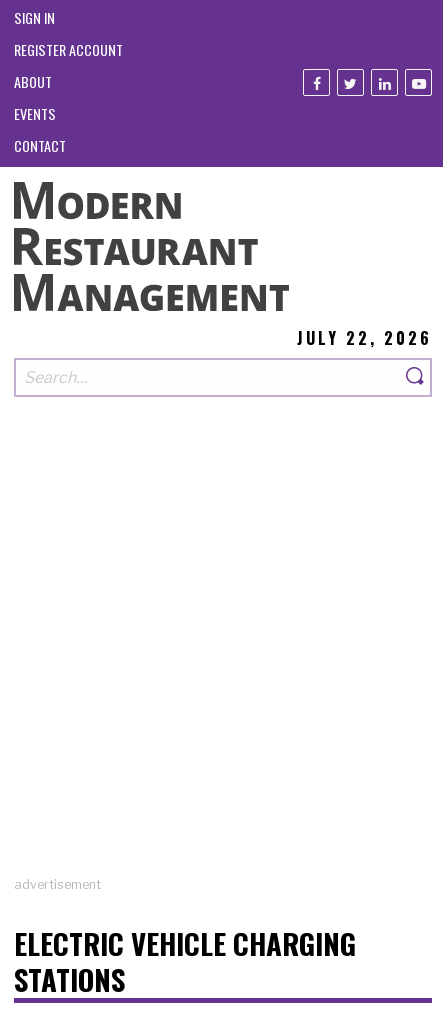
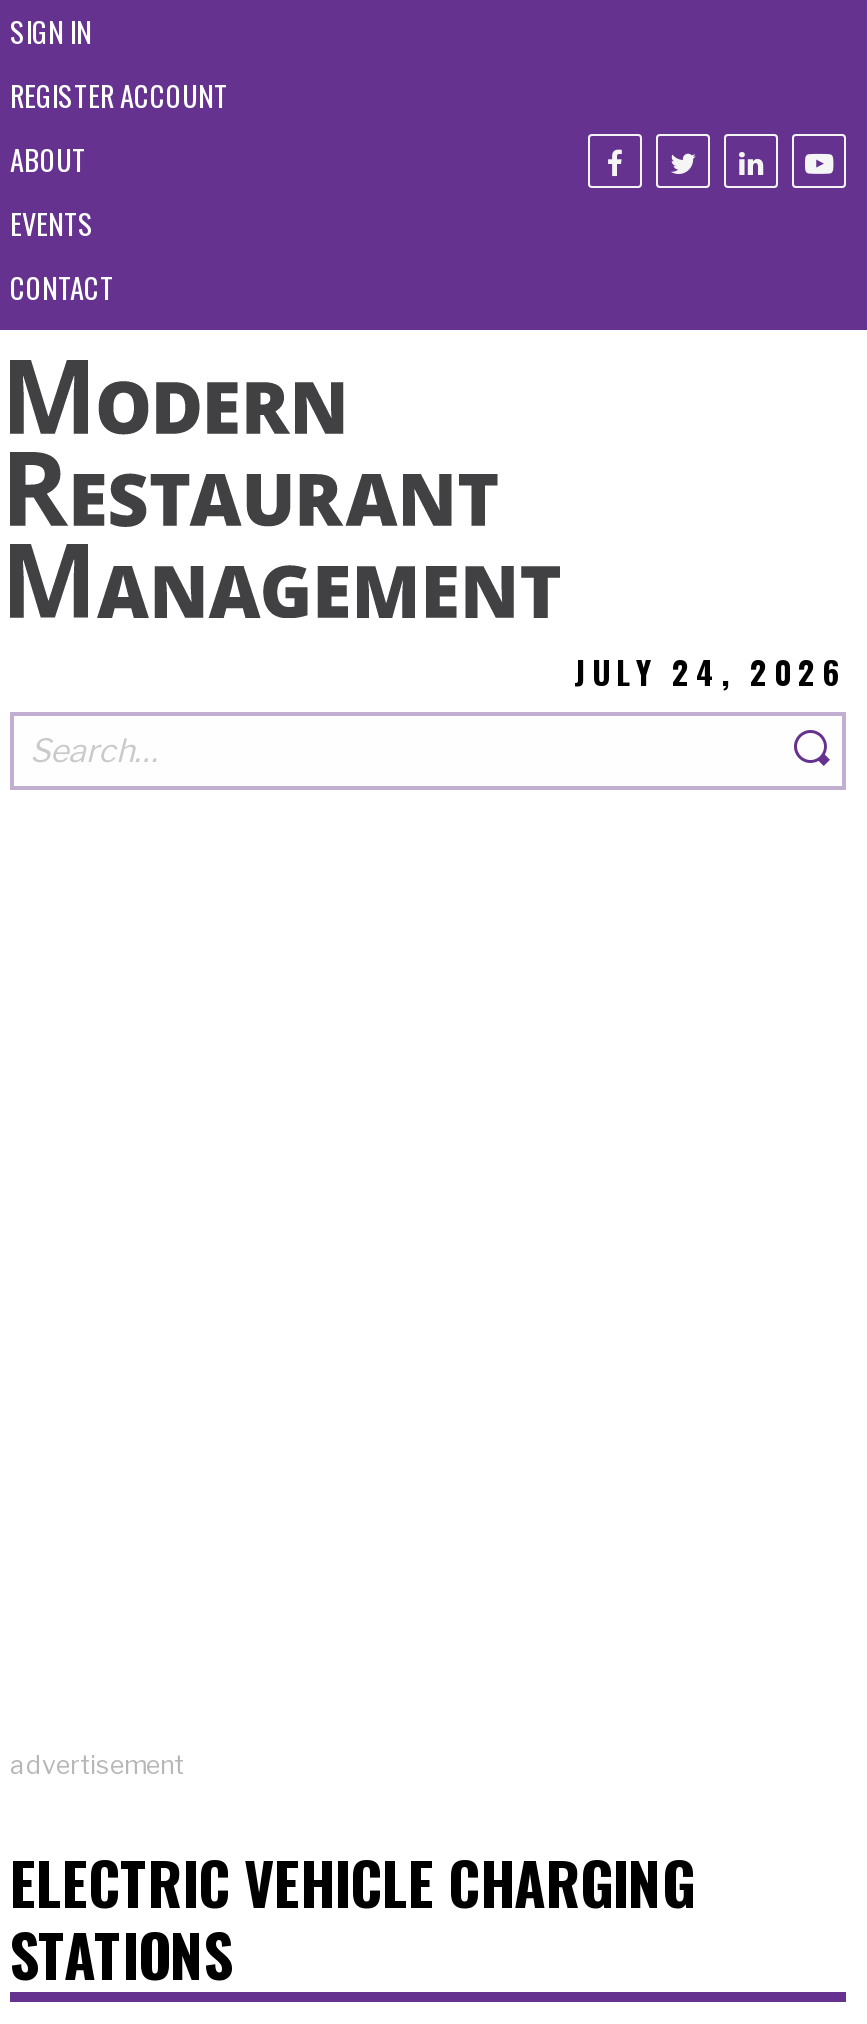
- JULY 22, 2026
+ JULY 24, 2026
